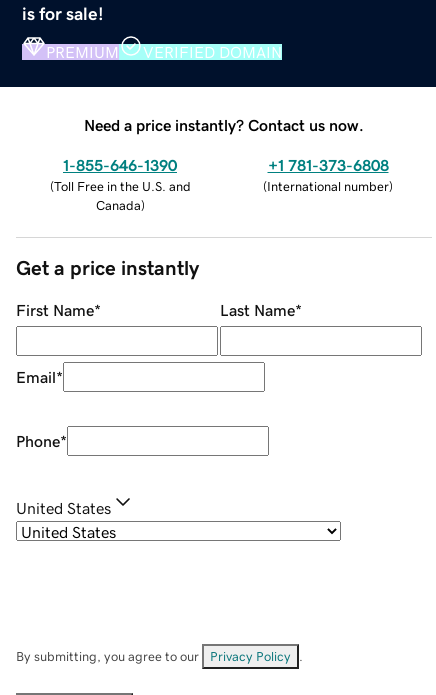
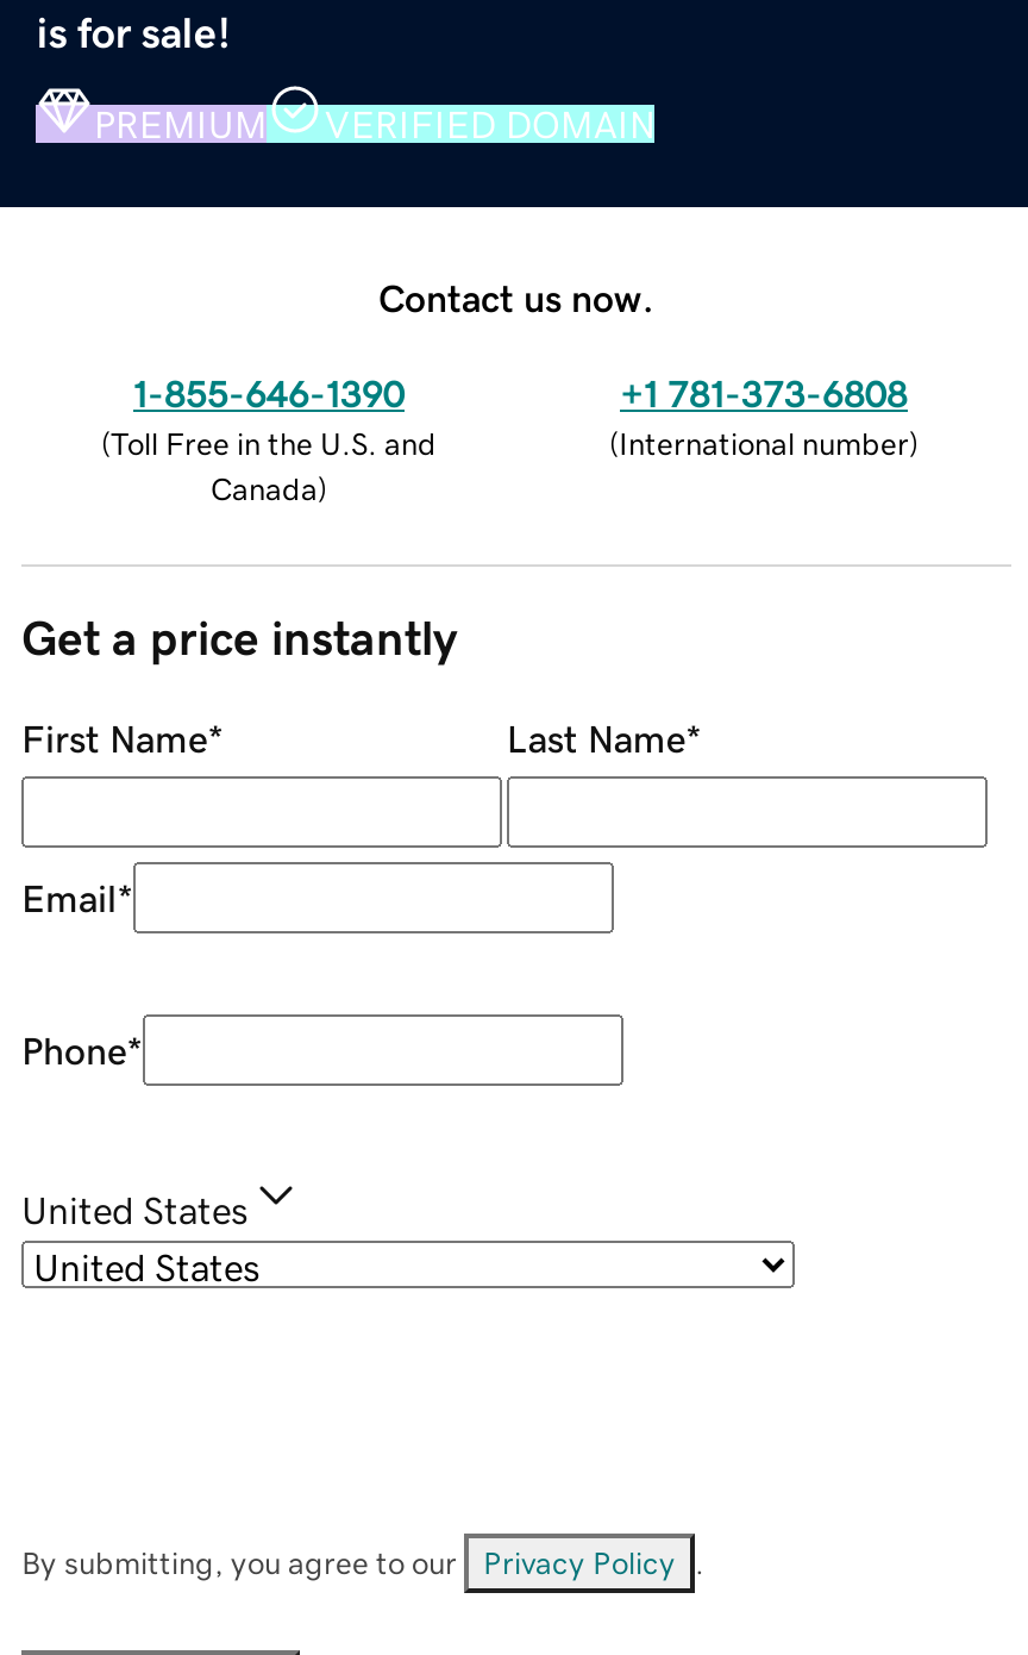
- Need a price instantly? Contact us now.
+ Contact us now.
